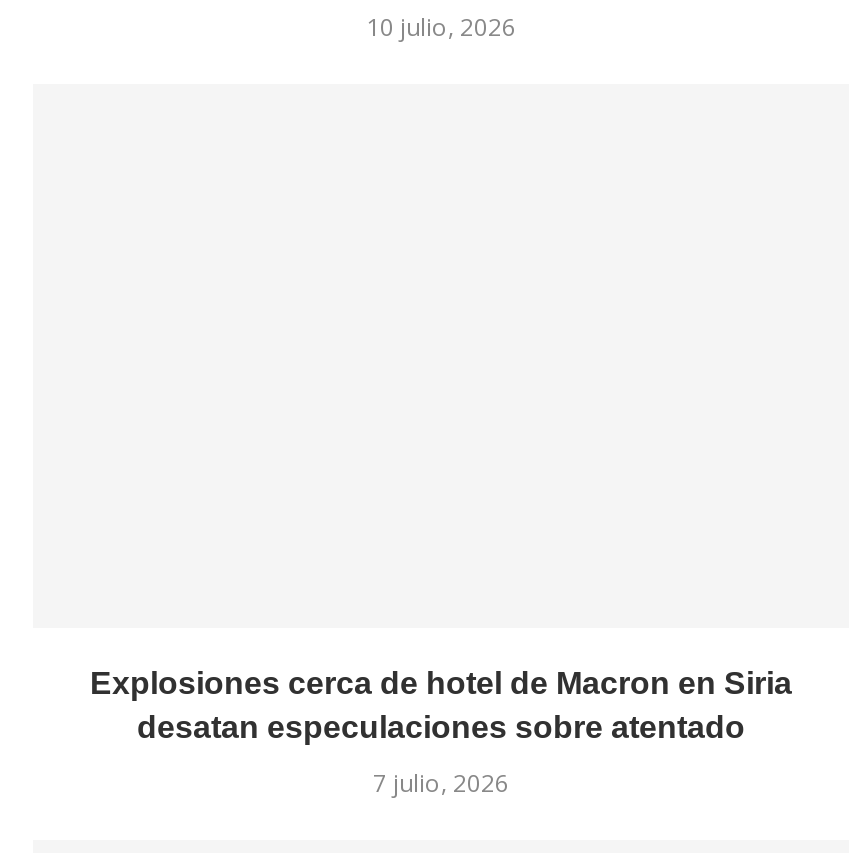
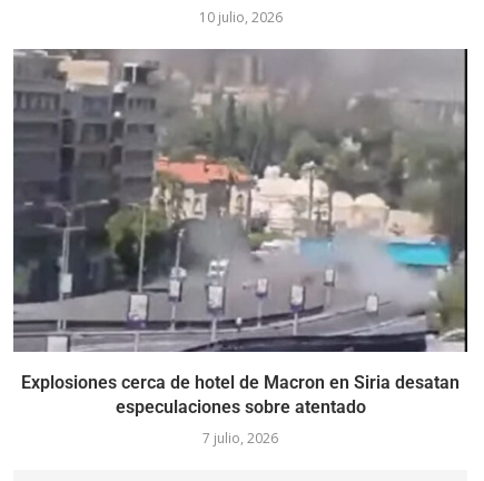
+ [image]
